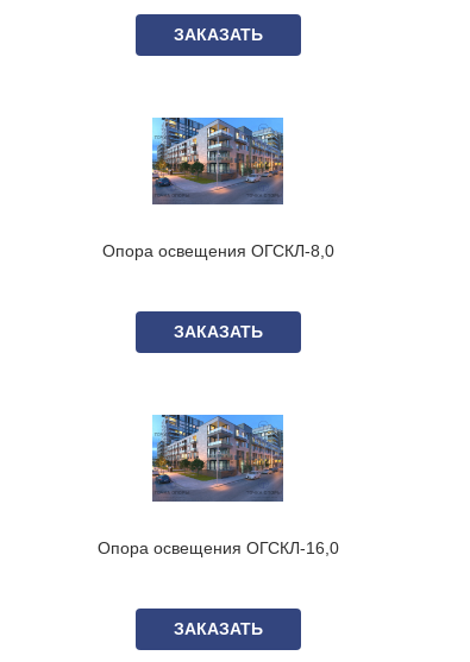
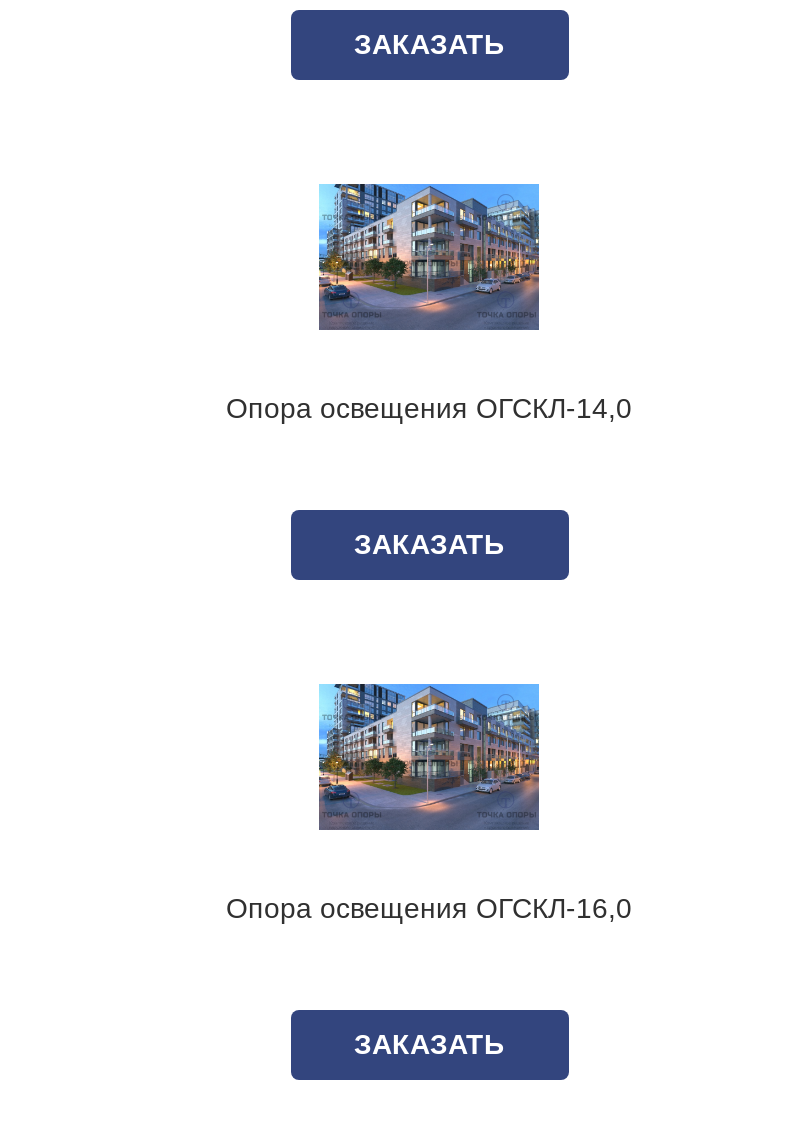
- Опора освещения ОГСКЛ-8,0
+ Опора освещения ОГСКЛ-14,0
